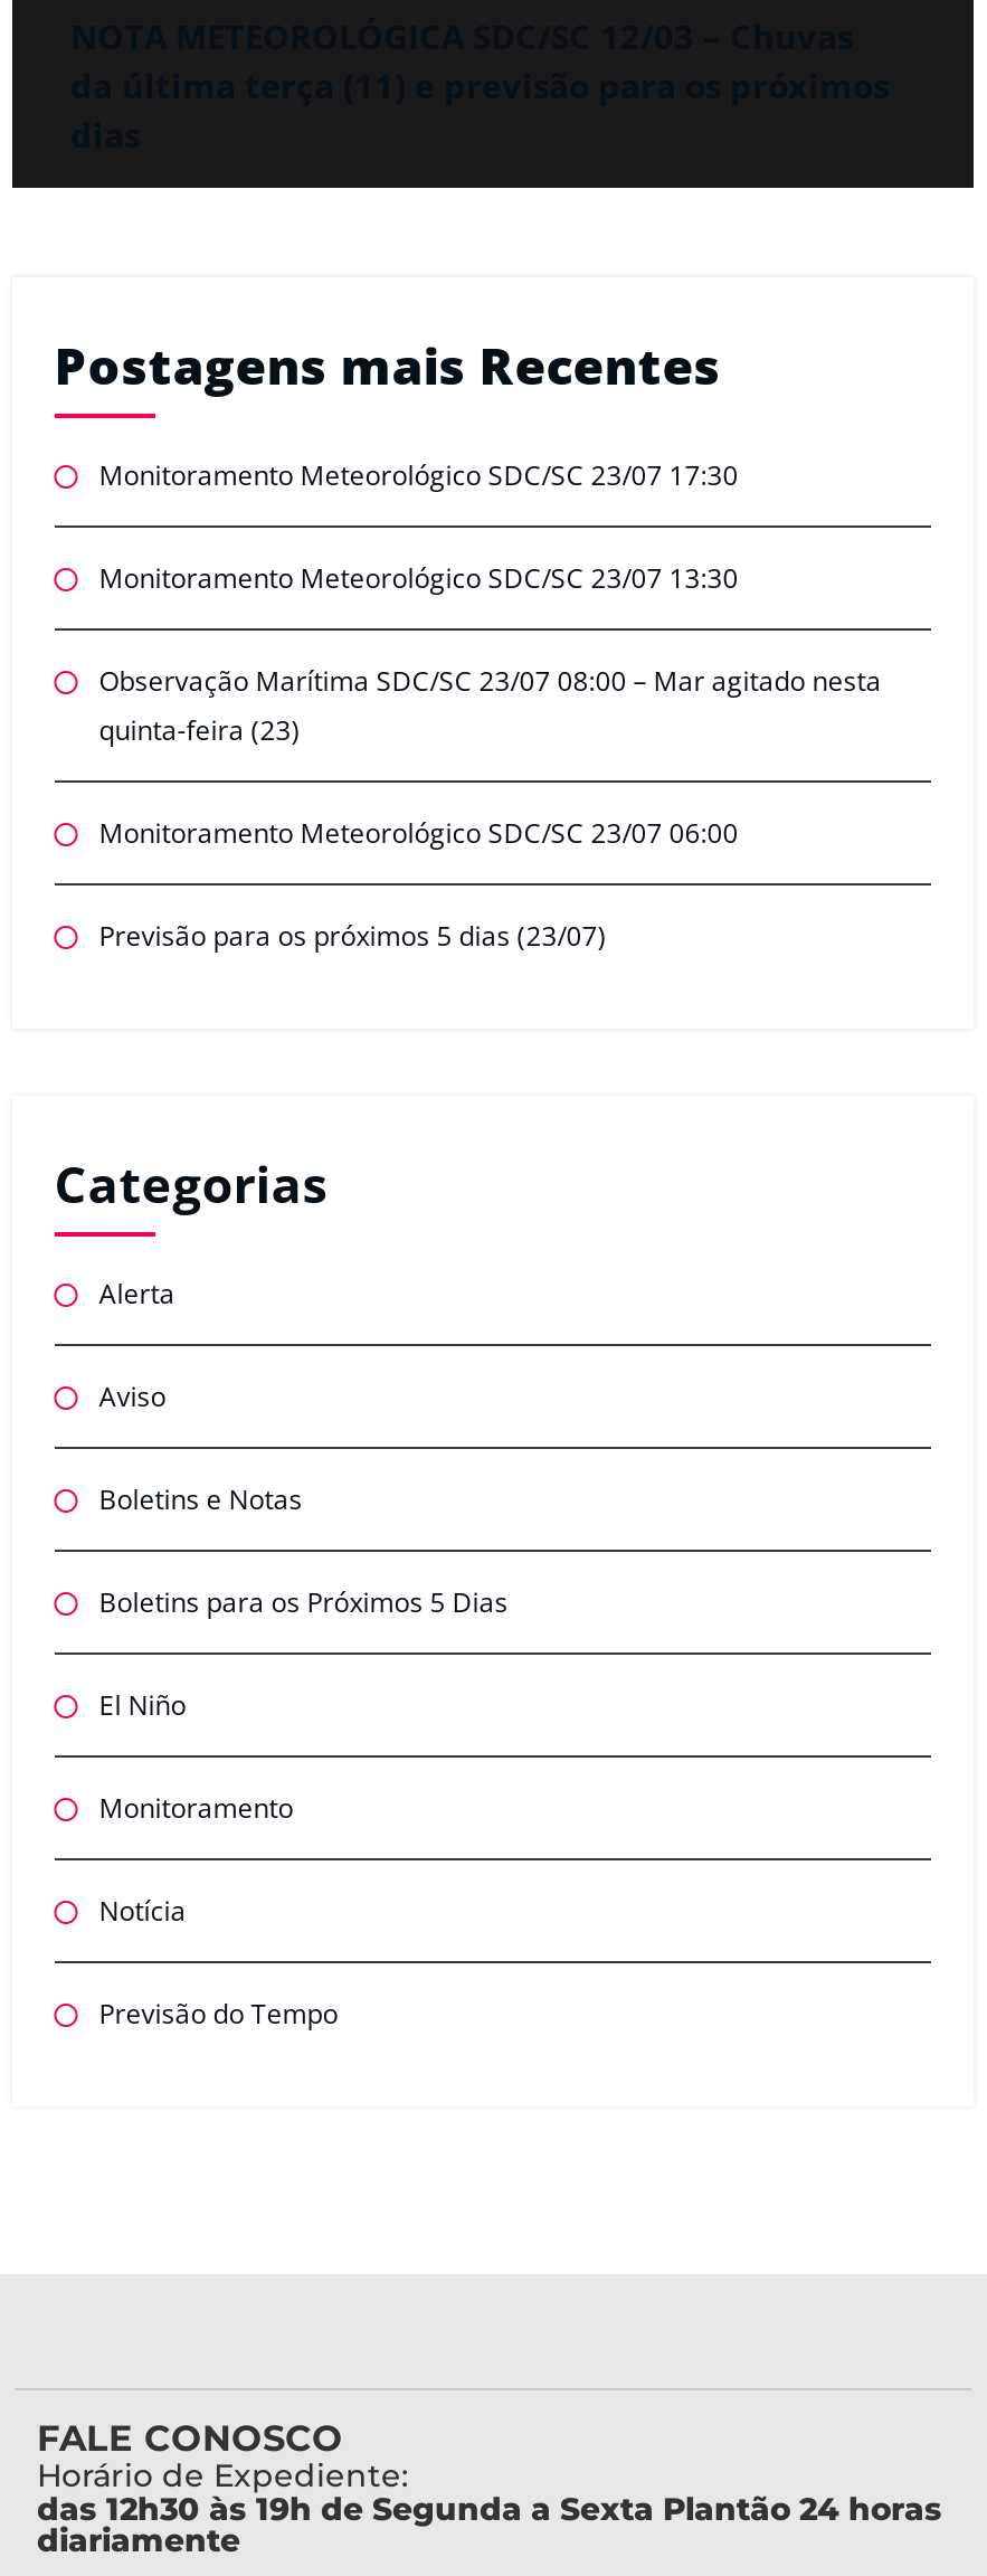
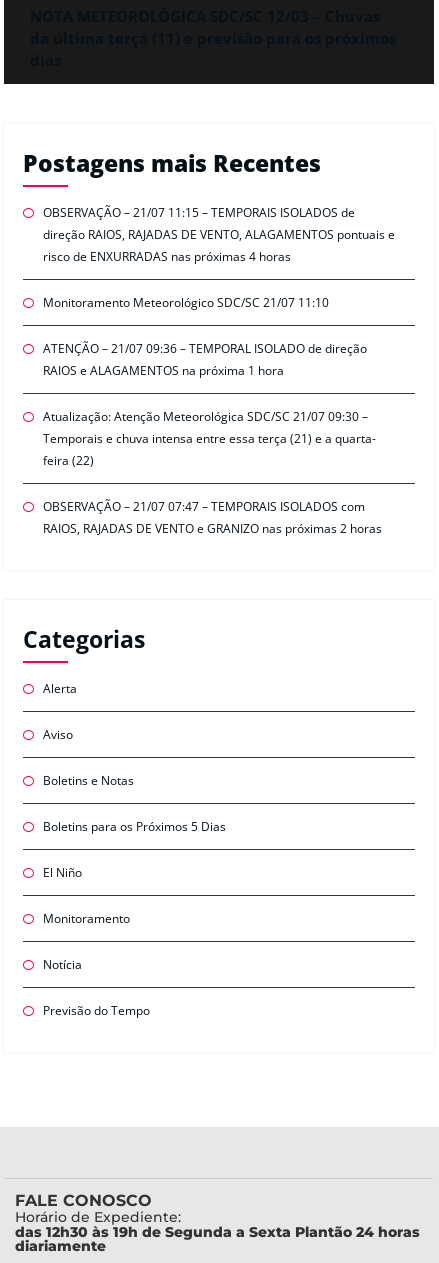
- Monitoramento Meteorológico SDC/SC 23/07 17:30
+ OBSERVAÇÃO – 21/07 11:15 – TEMPORAIS ISOLADOS de
+ direção RAIOS, RAJADAS DE VENTO, ALAGAMENTOS pontuais e
+ risco de ENXURRADAS nas próximas 4 horas

- Monitoramento Meteorológico SDC/SC 23/07 13:30
+ Monitoramento Meteorológico SDC/SC 21/07 11:10

- Observação Marítima SDC/SC 23/07 08:00 – Mar agitado nesta
- quinta-feira (23)
+ ATENÇÃO – 21/07 09:36 – TEMPORAL ISOLADO de direção
+ RAIOS e ALAGAMENTOS na próxima 1 hora

- Monitoramento Meteorológico SDC/SC 23/07 06:00
+ Atualização: Atenção Meteorológica SDC/SC 21/07 09:30 –
+ Temporais e chuva intensa entre essa terça (21) e a quarta-
+ feira (22)

- Previsão para os próximos 5 dias (23/07)
+ OBSERVAÇÃO – 21/07 07:47 – TEMPORAIS ISOLADOS com
+ RAIOS, RAJADAS DE VENTO e GRANIZO nas próximas 2 horas
